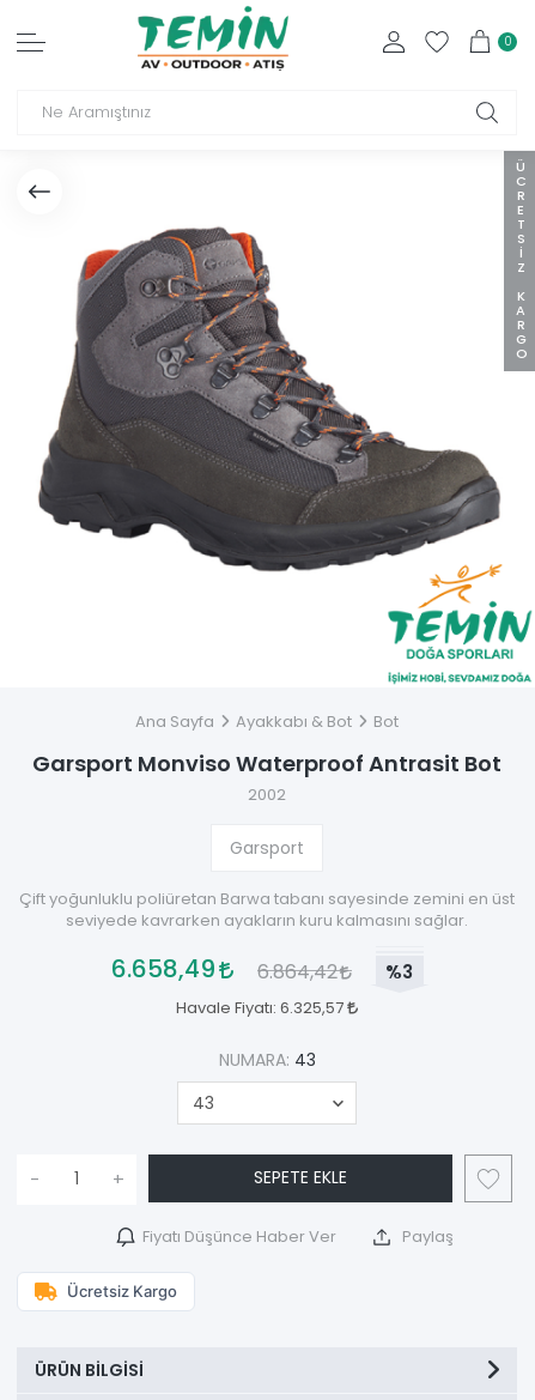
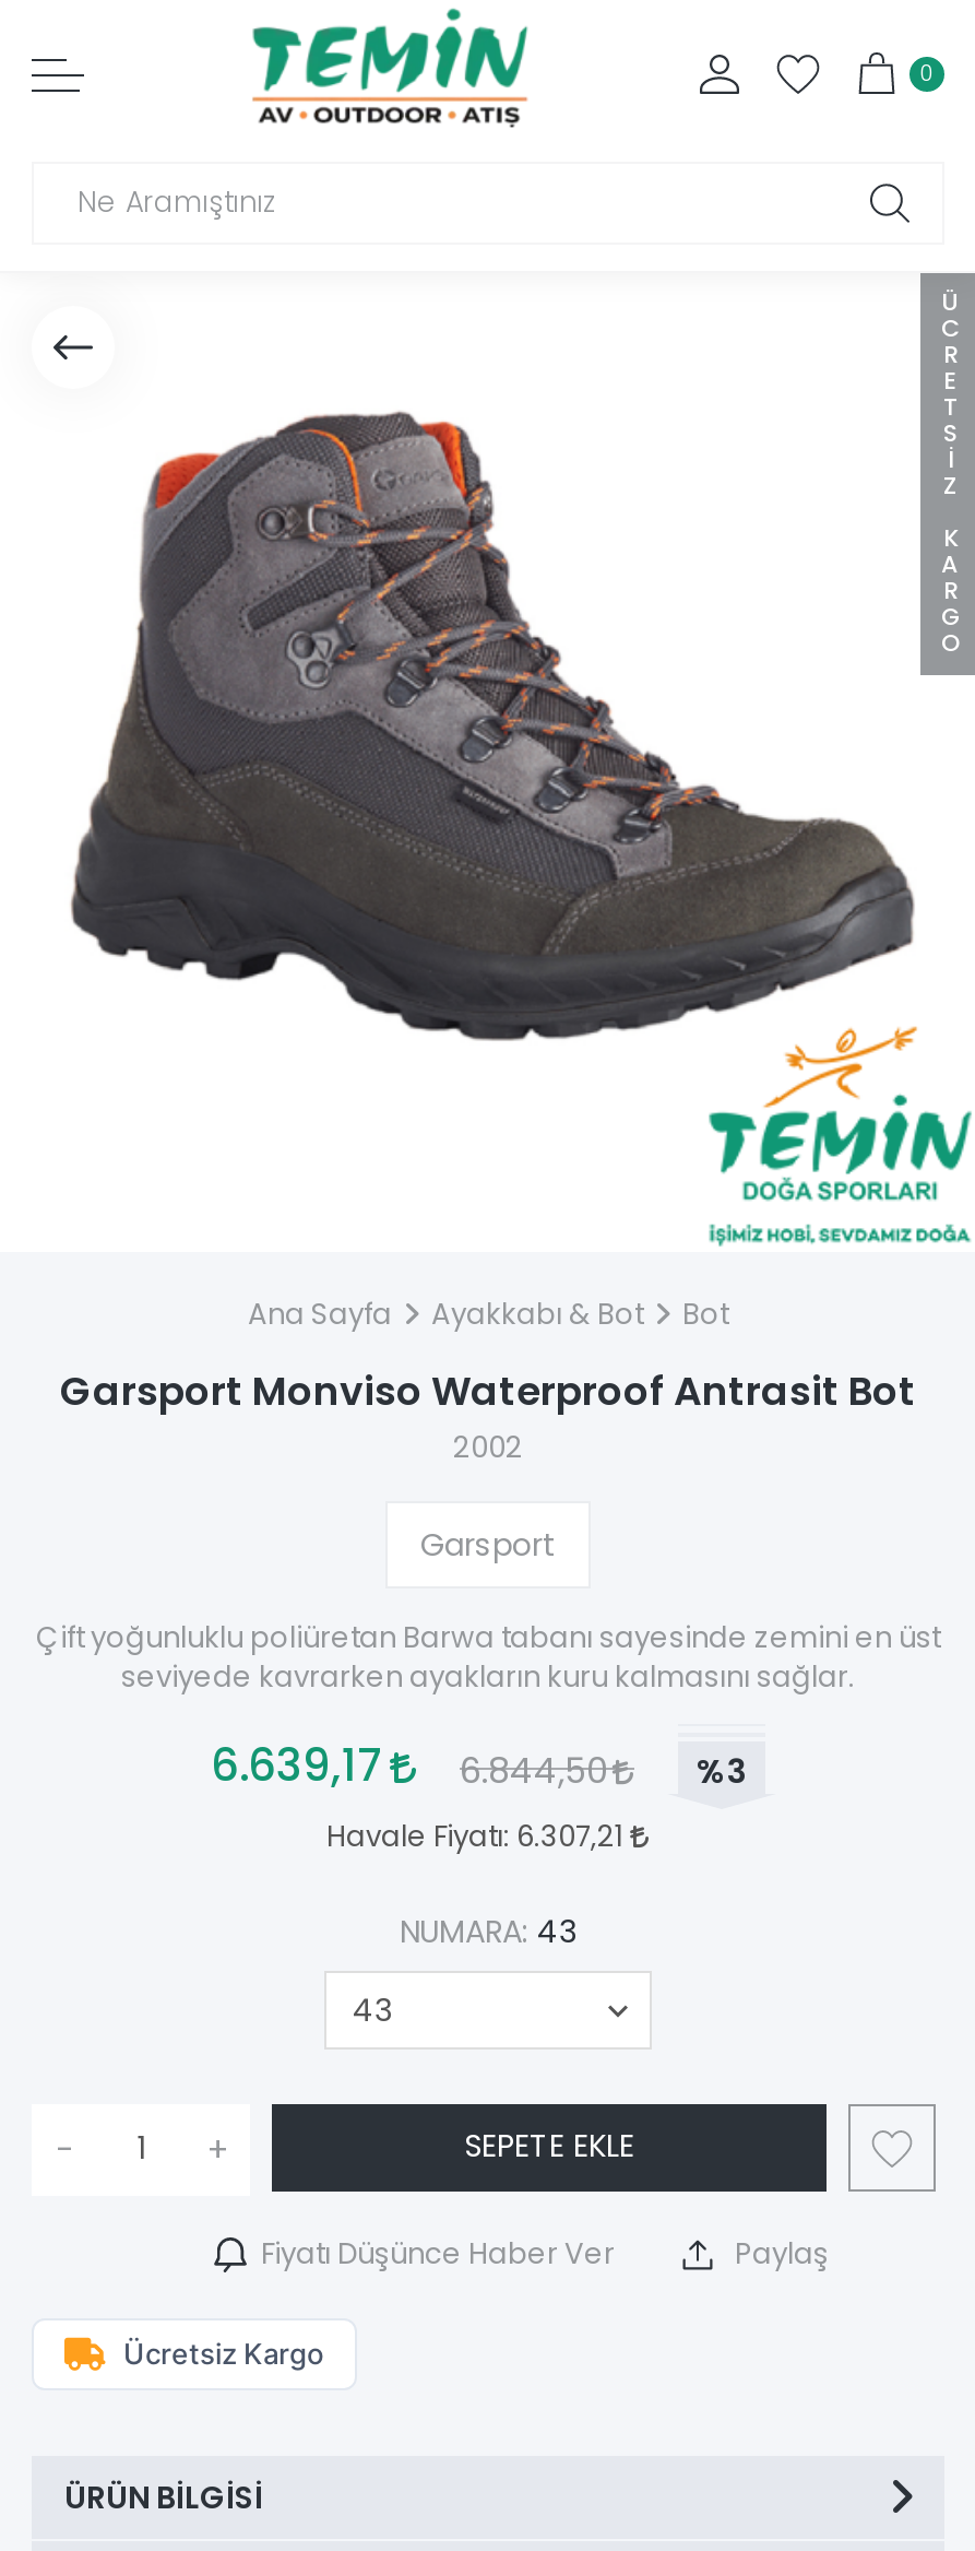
- 6.658,49
+ 6.639,17

- 6.864,42
+ 6.844,50

- Havale Fiyatı: 6.325,57
+ Havale Fiyatı: 6.307,21
